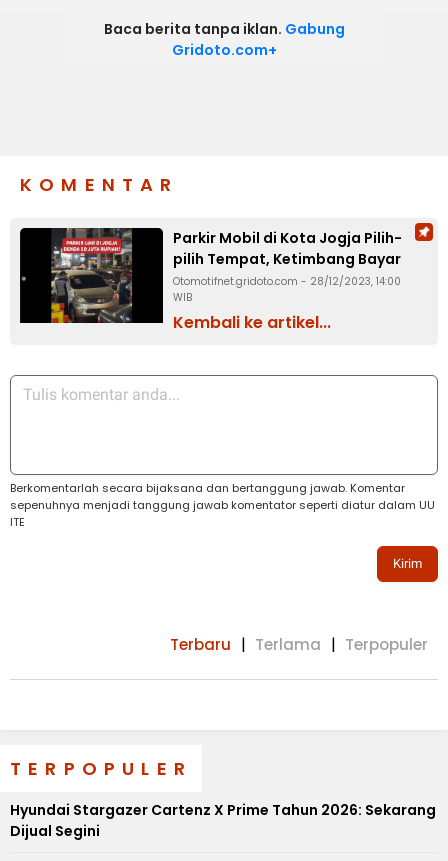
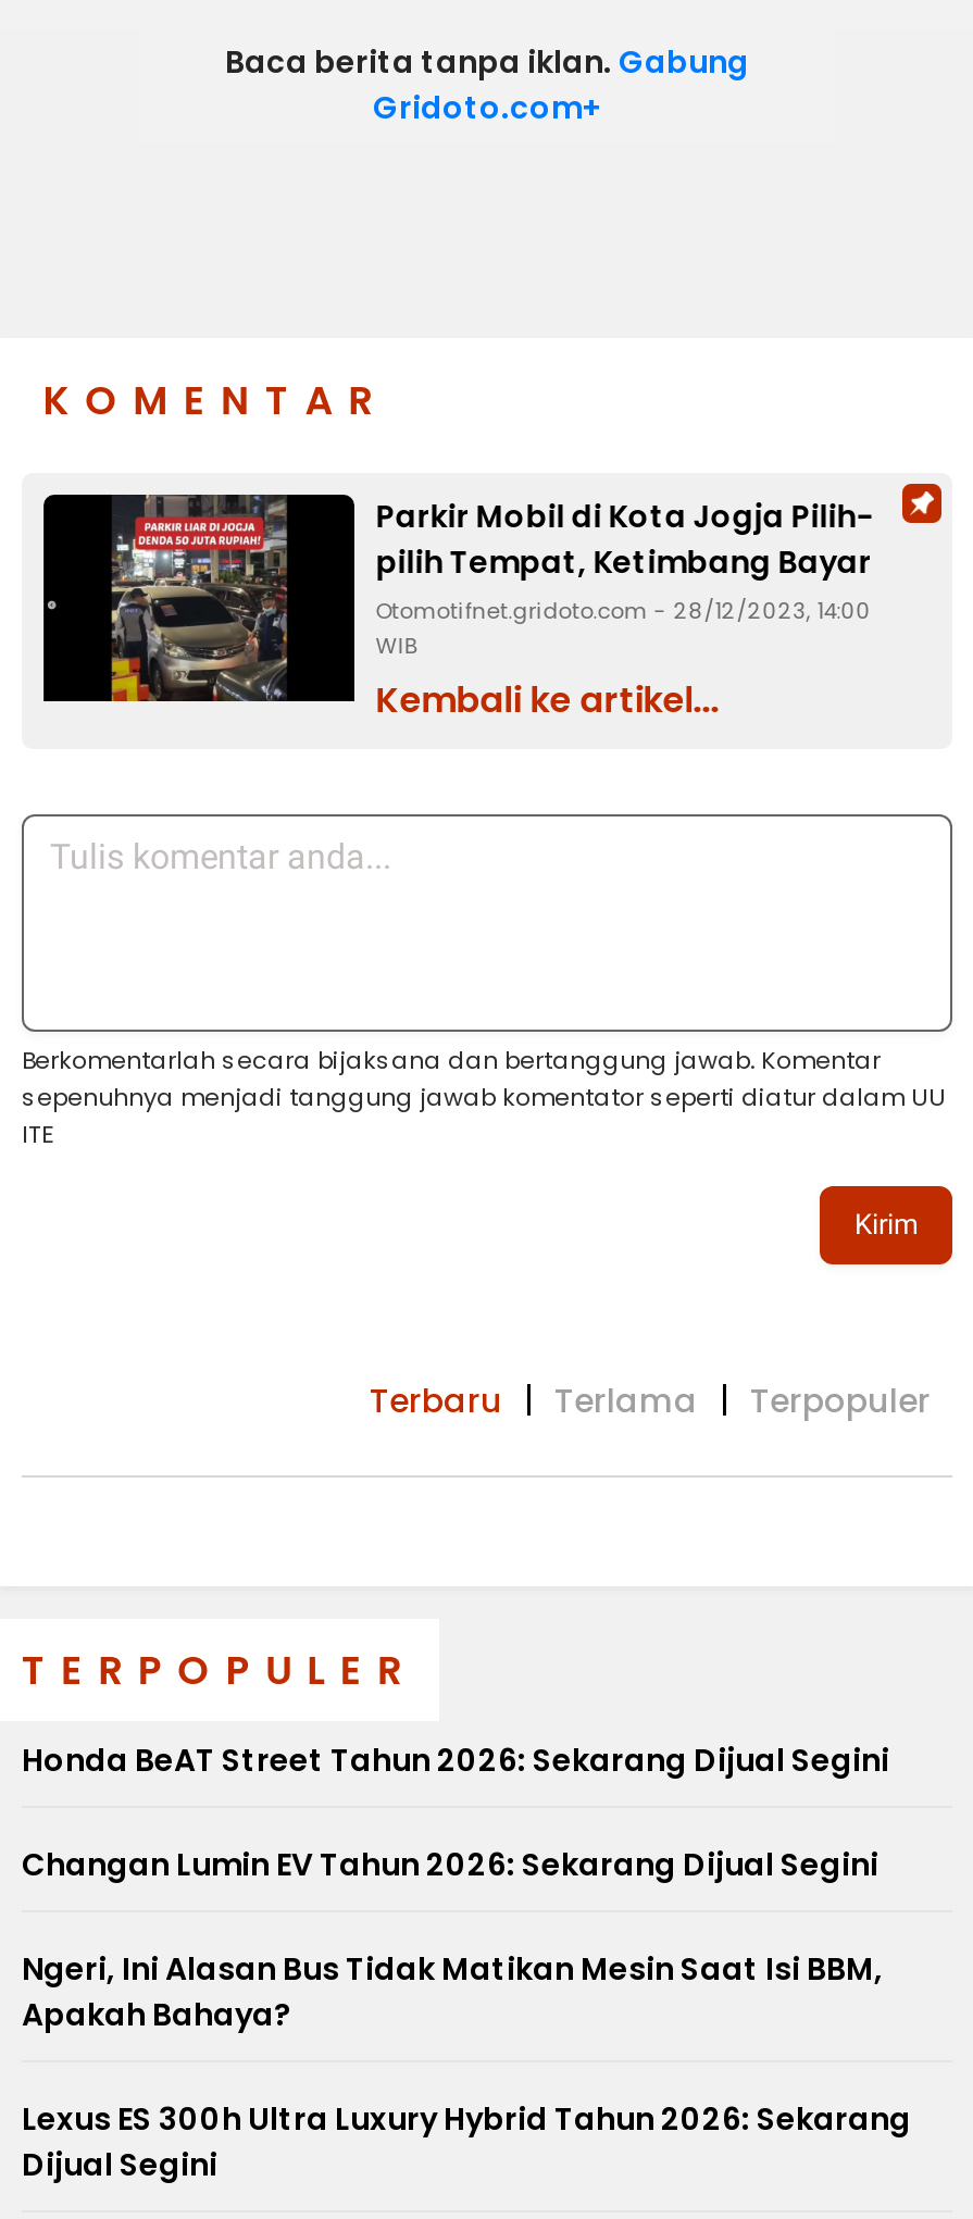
- Hyundai Stargazer Cartenz X Prime Tahun 2026: Sekarang
+ Honda BeAT Street Tahun 2026: Sekarang Dijual Segini
+ Changan Lumin EV Tahun 2026: Sekarang Dijual Segini
+ Ngeri, Ini Alasan Bus Tidak Matikan Mesin Saat Isi BBM,
+ Apakah Bahaya?
+ Lexus ES 300h Ultra Luxury Hybrid Tahun 2026: Sekarang
